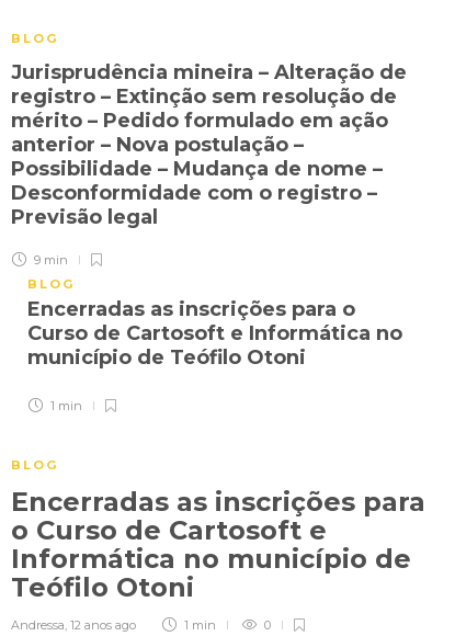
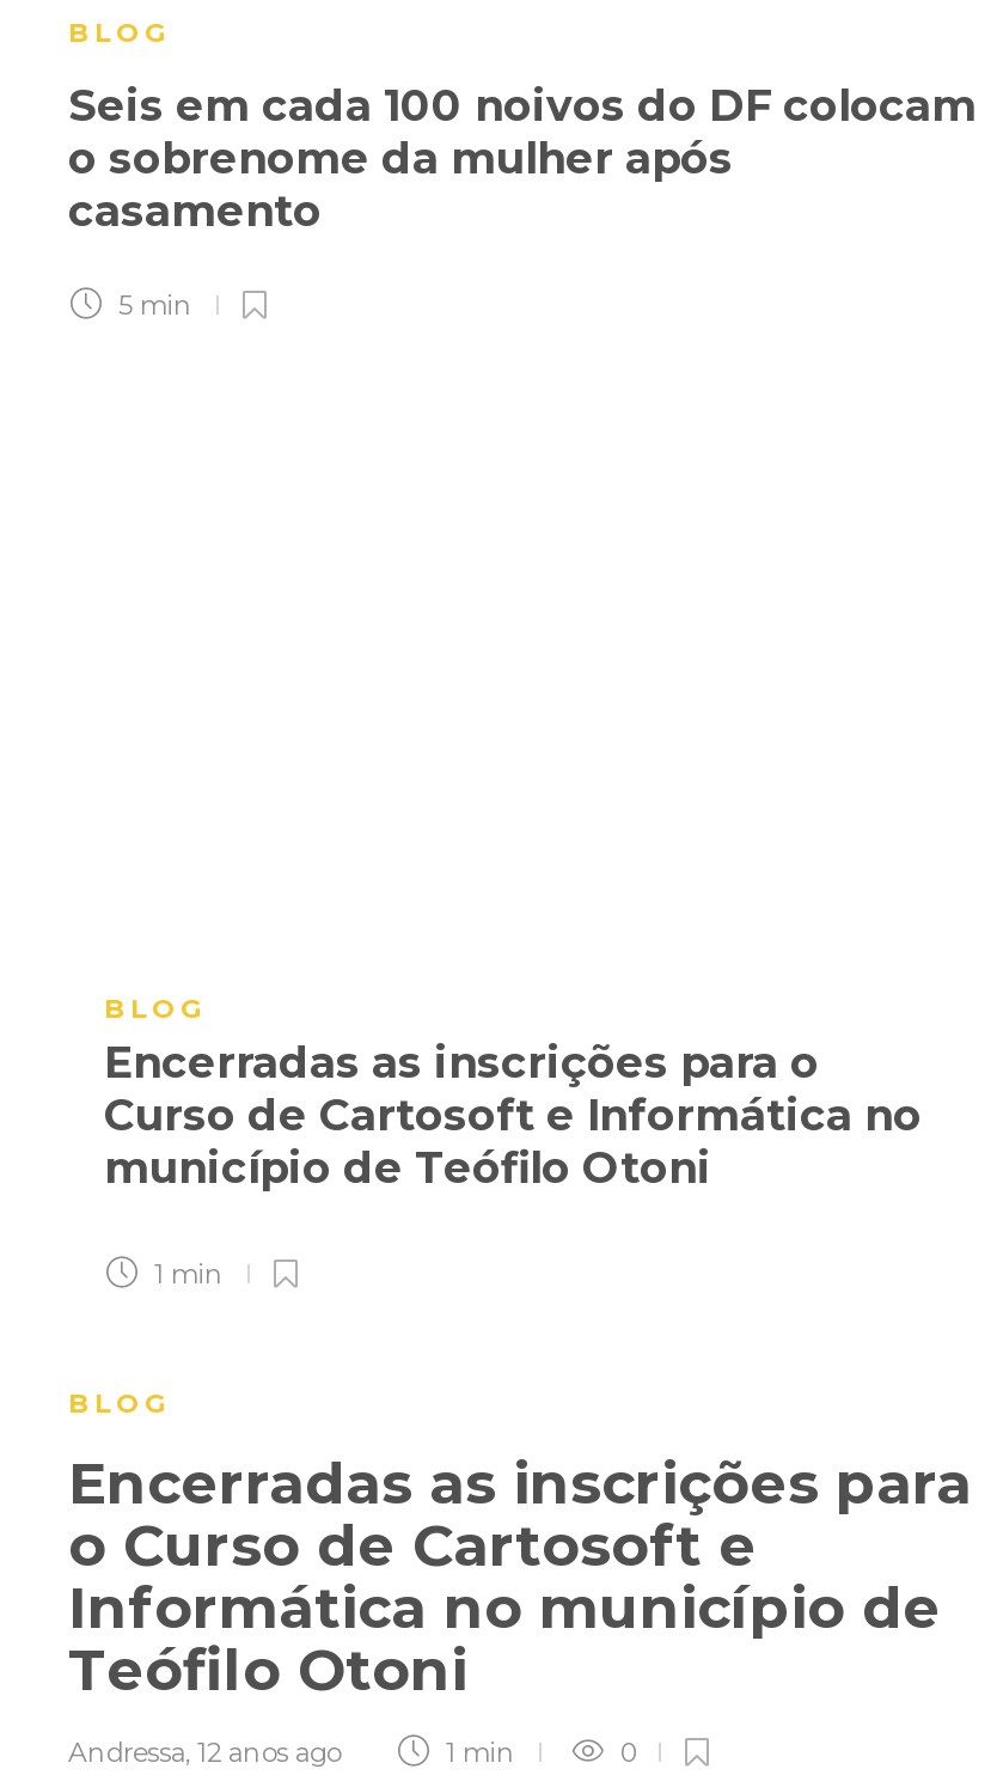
- Jurisprudência mineira – Alteração de
- registro – Extinção sem resolução de
- mérito – Pedido formulado em ação
- anterior – Nova postulação –
- Possibilidade – Mudança de nome –
- Desconformidade com o registro –
- Previsão legal
+ Seis em cada 100 noivos do DF colocam
+ o sobrenome da mulher após
+ casamento

- 9 min
+ 5 min
